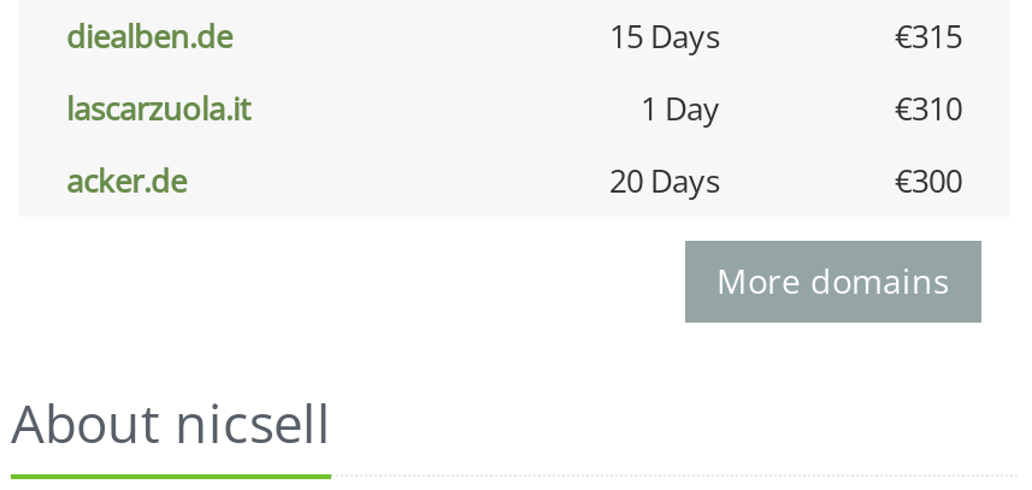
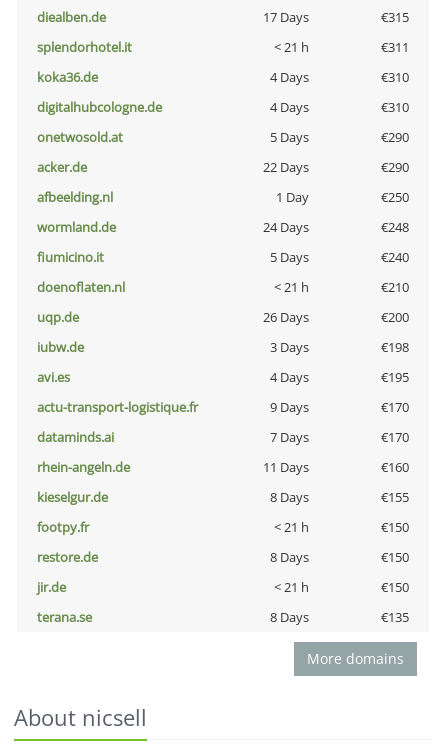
- 15 Days
+ 17 Days

- lascarzuola.it
- 1 Day
+ splendorhotel.it
+ < 21 h
+ €311
+ koka36.de
+ 4 Days

+ digitalhubcologne.de
+ 4 Days
+ €310
+ onetwosold.at
+ 5 Days
+ €290

- 20 Days
- €300
+ 22 Days
+ €290
+ afbeelding.nl
+ 1 Day
+ €250
+ wormland.de
+ 24 Days
+ €248
+ fiumicino.it
+ 5 Days
+ €240
+ doenoflaten.nl
+ < 21 h
+ €210
+ uqp.de
+ 26 Days
+ €200
+ iubw.de
+ 3 Days
+ €198
+ avi.es
+ 4 Days
+ €195
+ actu-transport-logistique.fr
+ 9 Days
+ €170
+ dataminds.ai
+ 7 Days
+ €170
+ rhein-angeln.de
+ 11 Days
+ €160
+ kieselgur.de
+ 8 Days
+ €155
+ footpy.fr
+ < 21 h
+ €150
+ restore.de
+ 8 Days
+ €150
+ jir.de
+ < 21 h
+ €150
+ terana.se
+ 8 Days
+ €135
